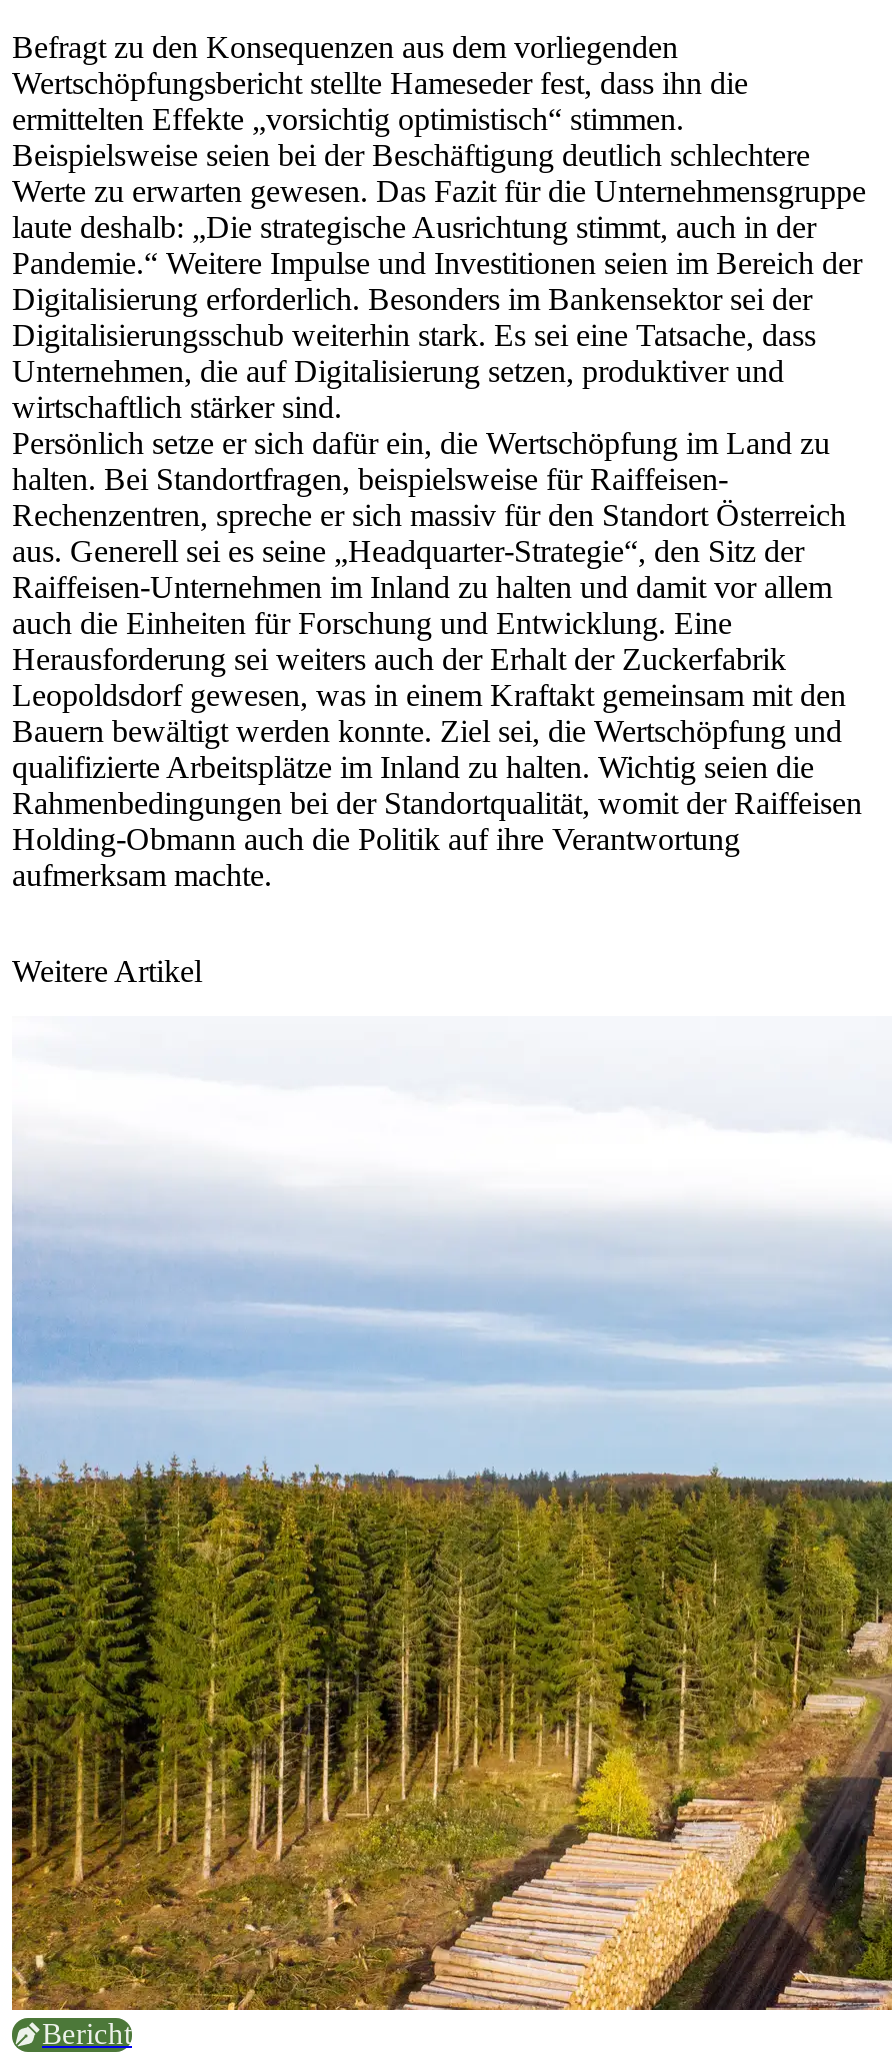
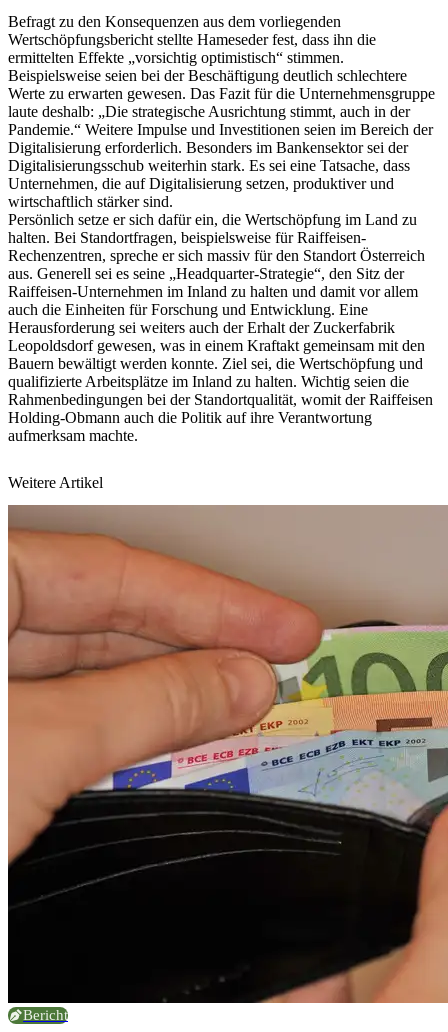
- [image]
+ [image]
